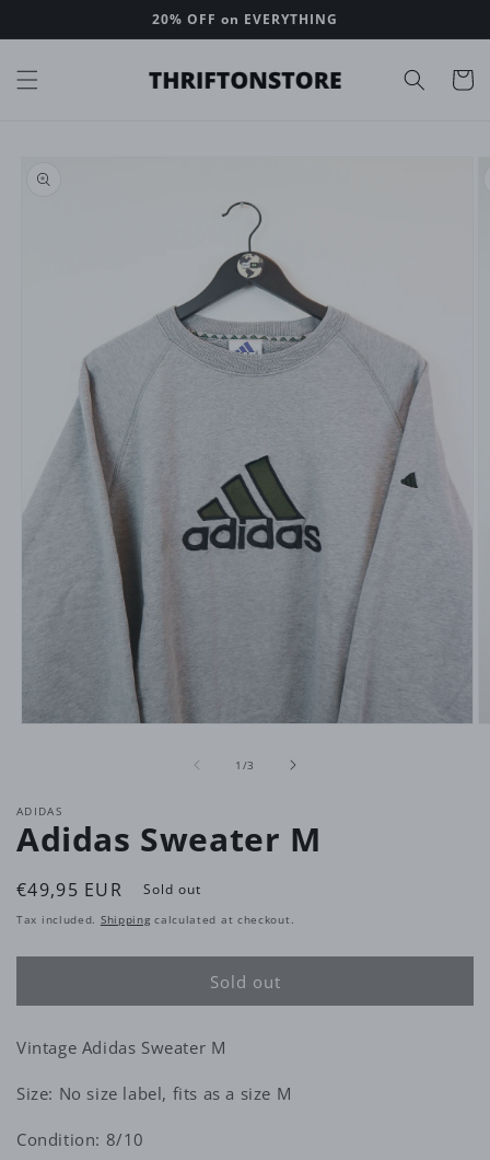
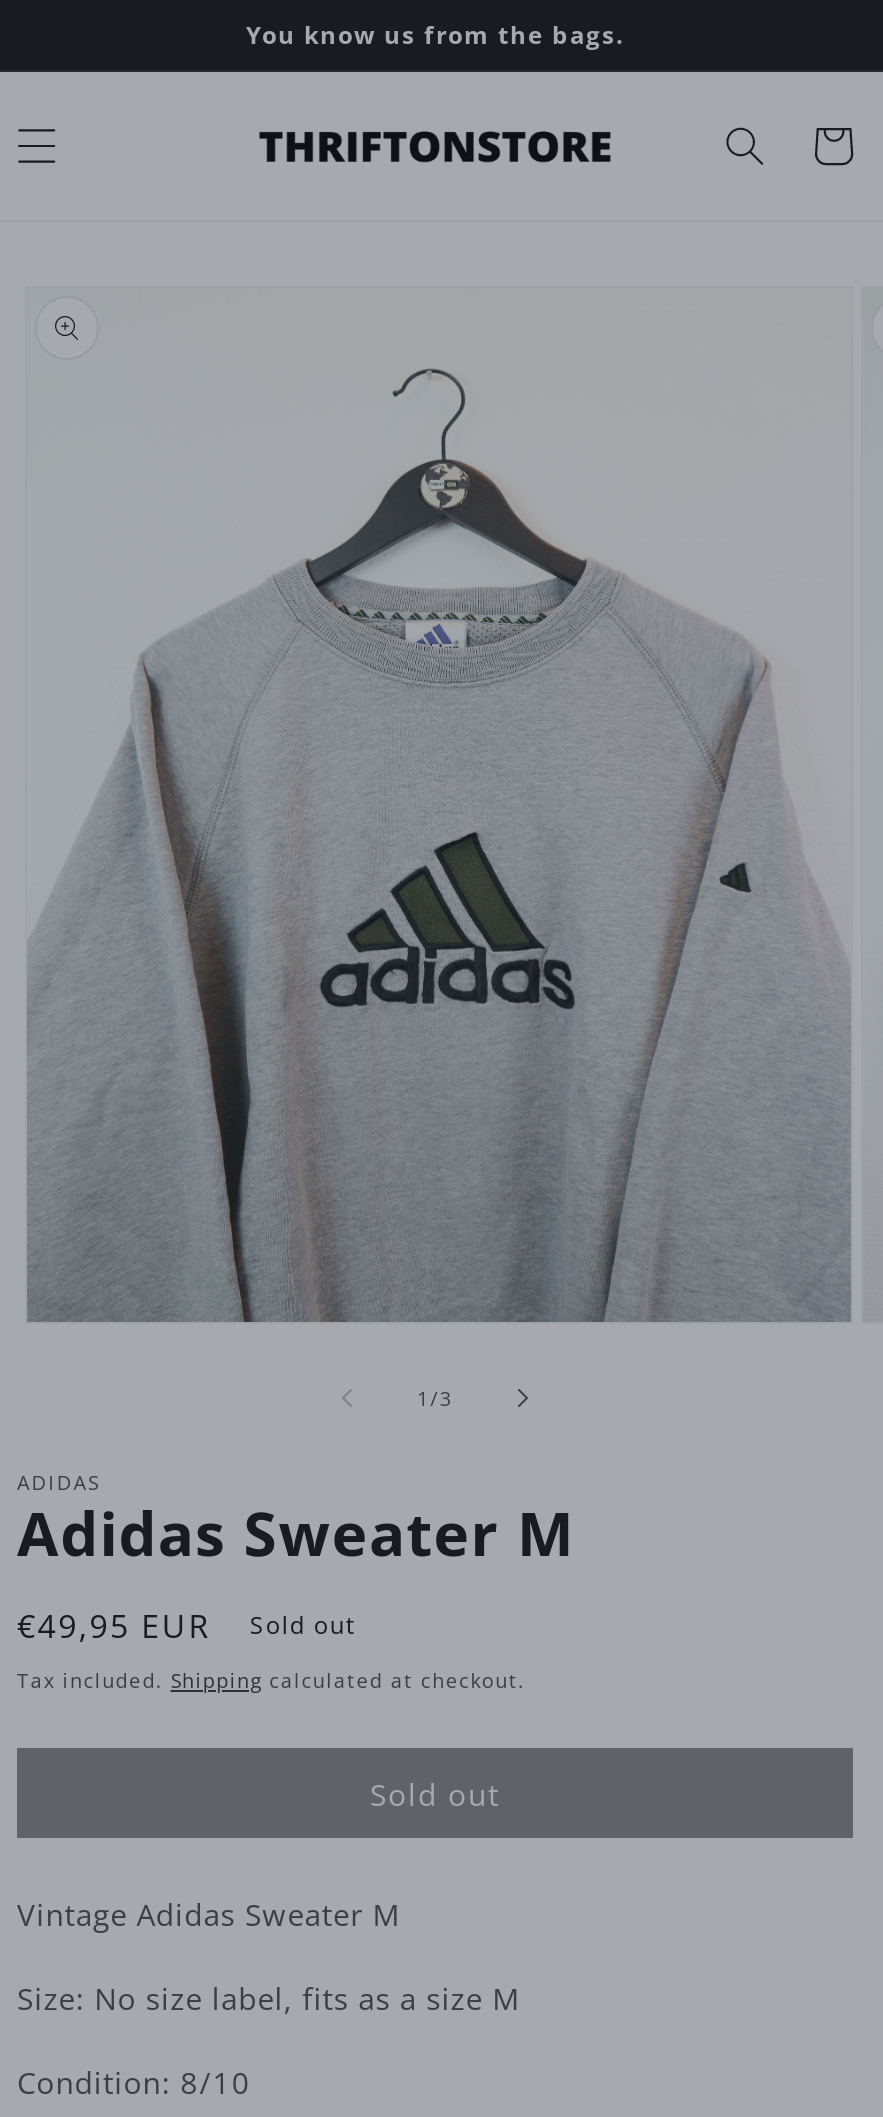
- 20% OFF on EVERYTHING
+ You know us from the bags.
